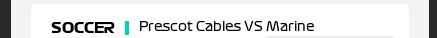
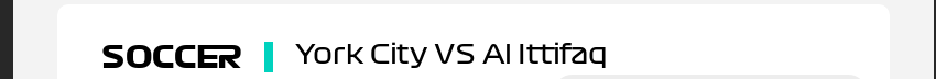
- Prescot Cables VS Marine
+ York City VS Al Ittifaq
